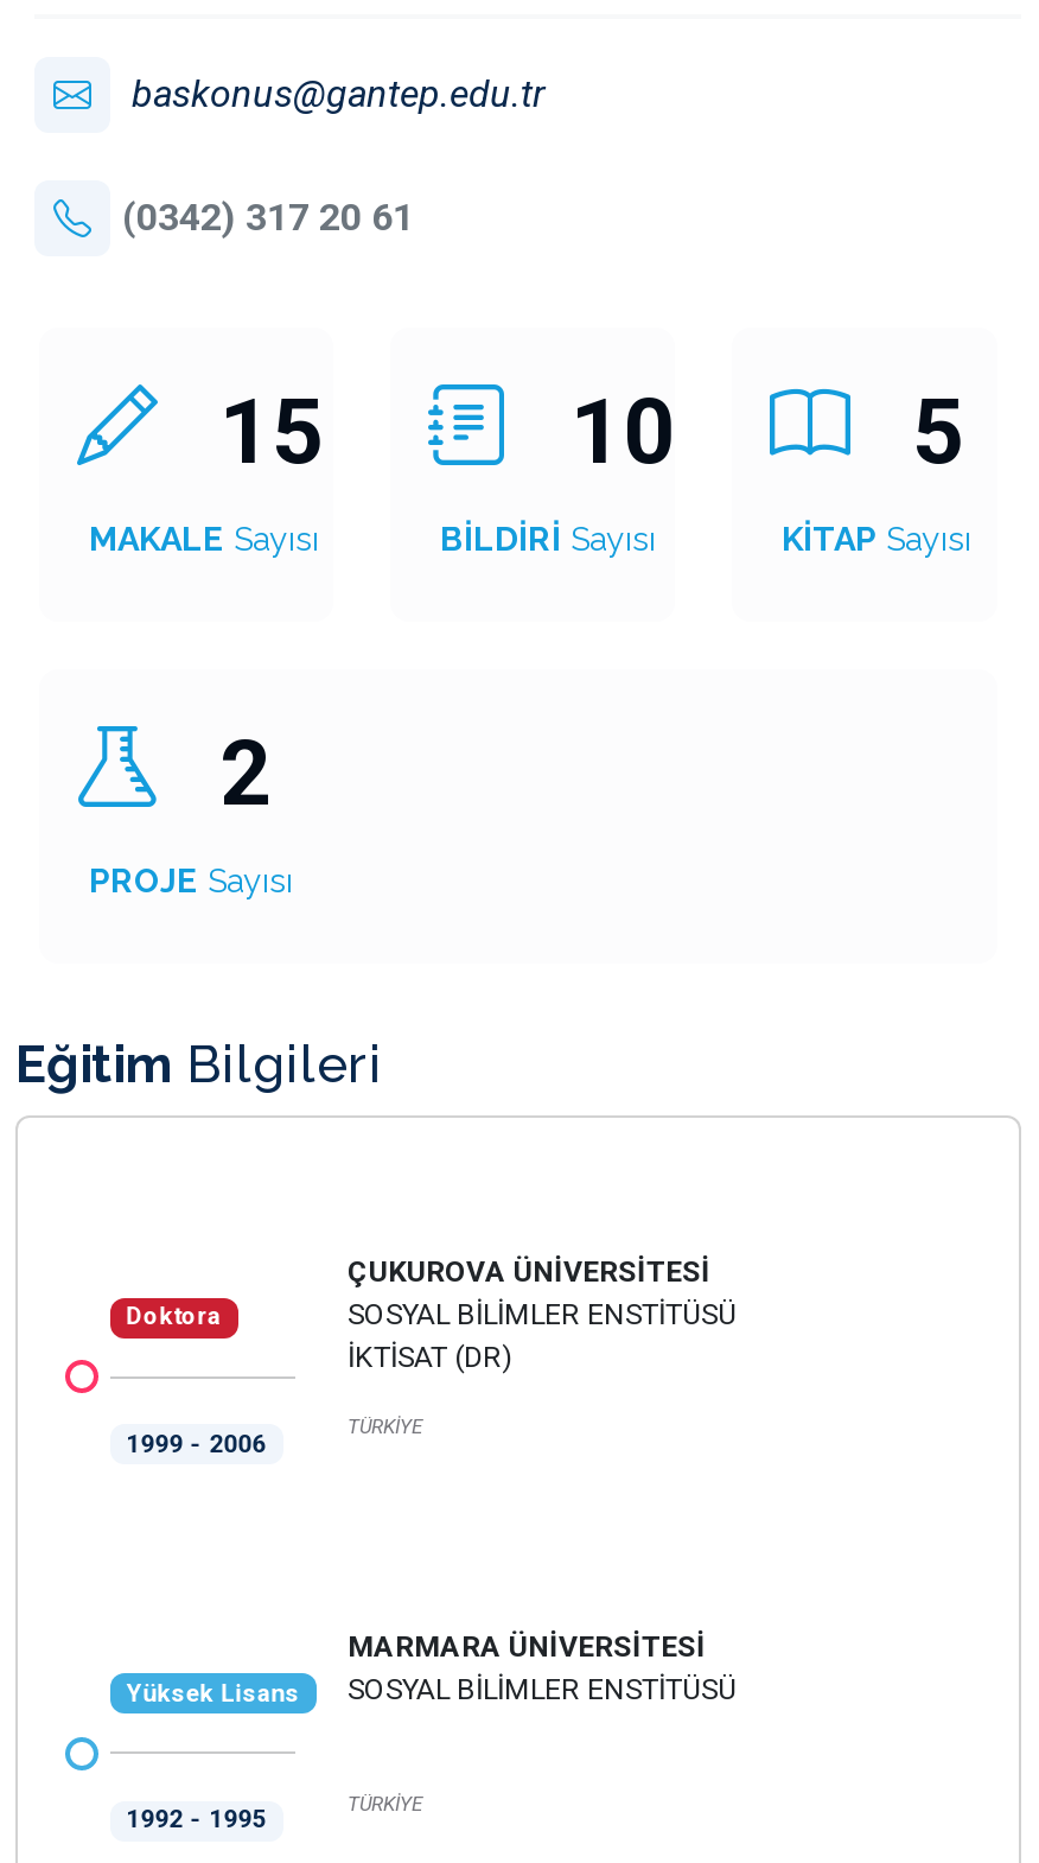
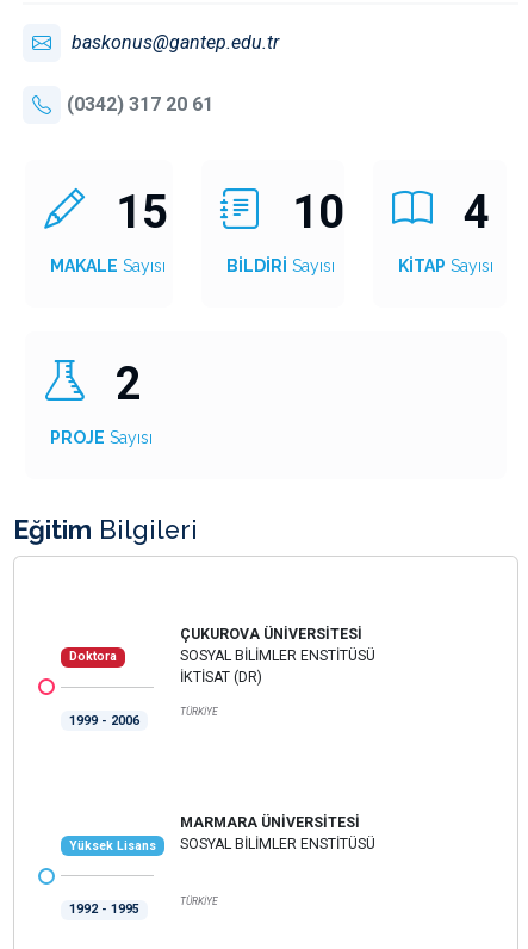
- 5
+ 4
